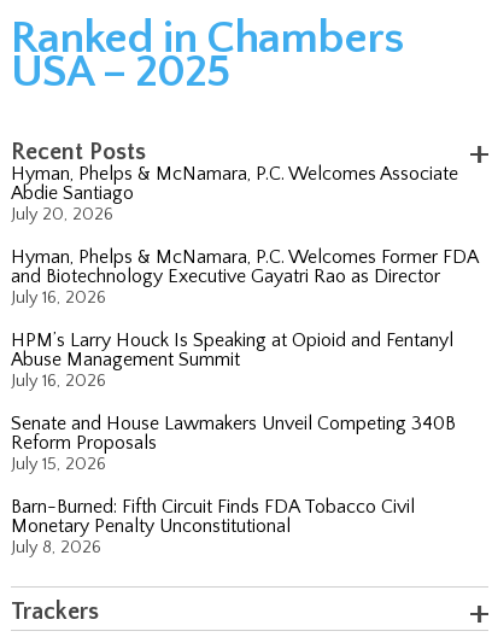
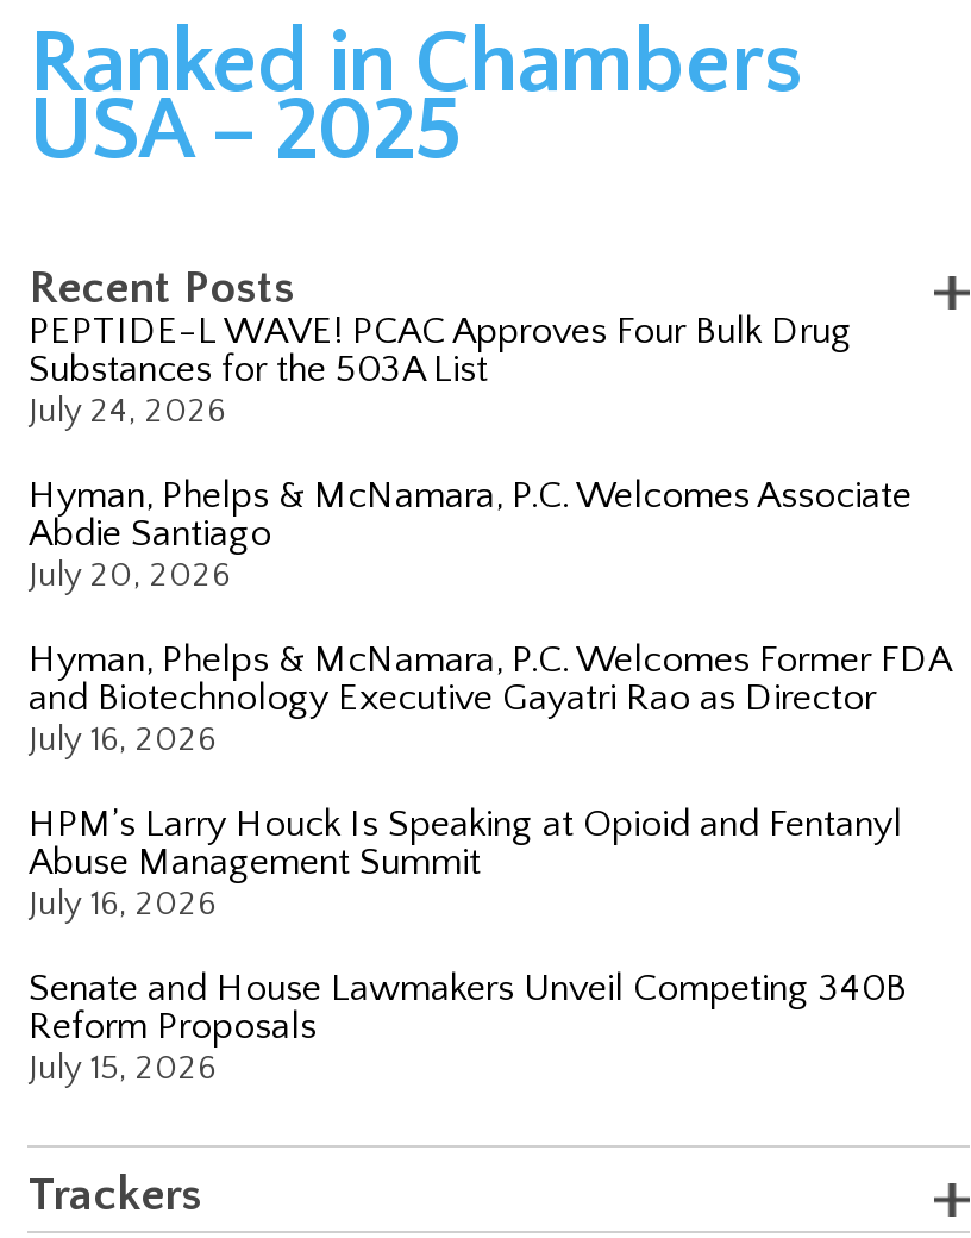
+ PEPTIDE-L WAVE! PCAC Approves Four Bulk Drug
+ Substances for the 503A List
+ July 24, 2026

moved down: Hyman, Phelps & McNamara, P.C. Welcomes Associate | Abdie Santiago | July 20, 2026 | ... | Reform Proposals | July 15, 2026

- Barn-Burned: Fifth Circuit Finds FDA Tobacco Civil
- Monetary Penalty Unconstitutional
- July 8, 2026
